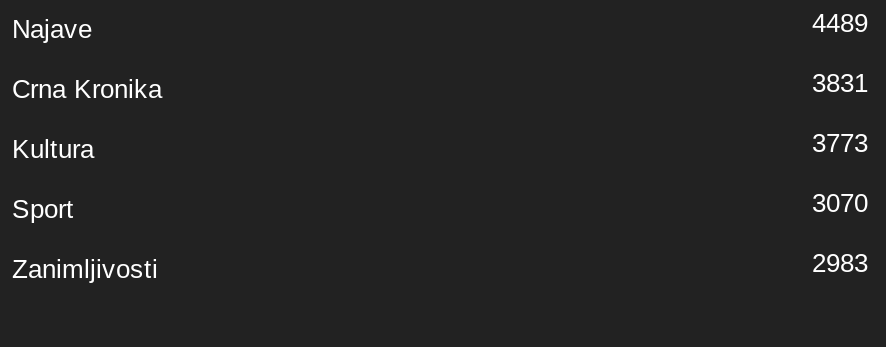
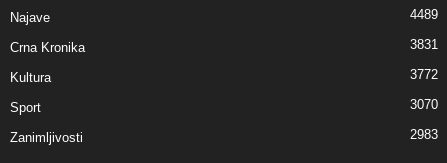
- 3773
+ 3772
